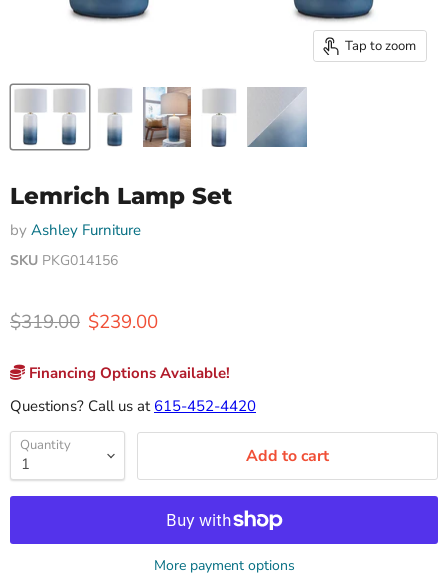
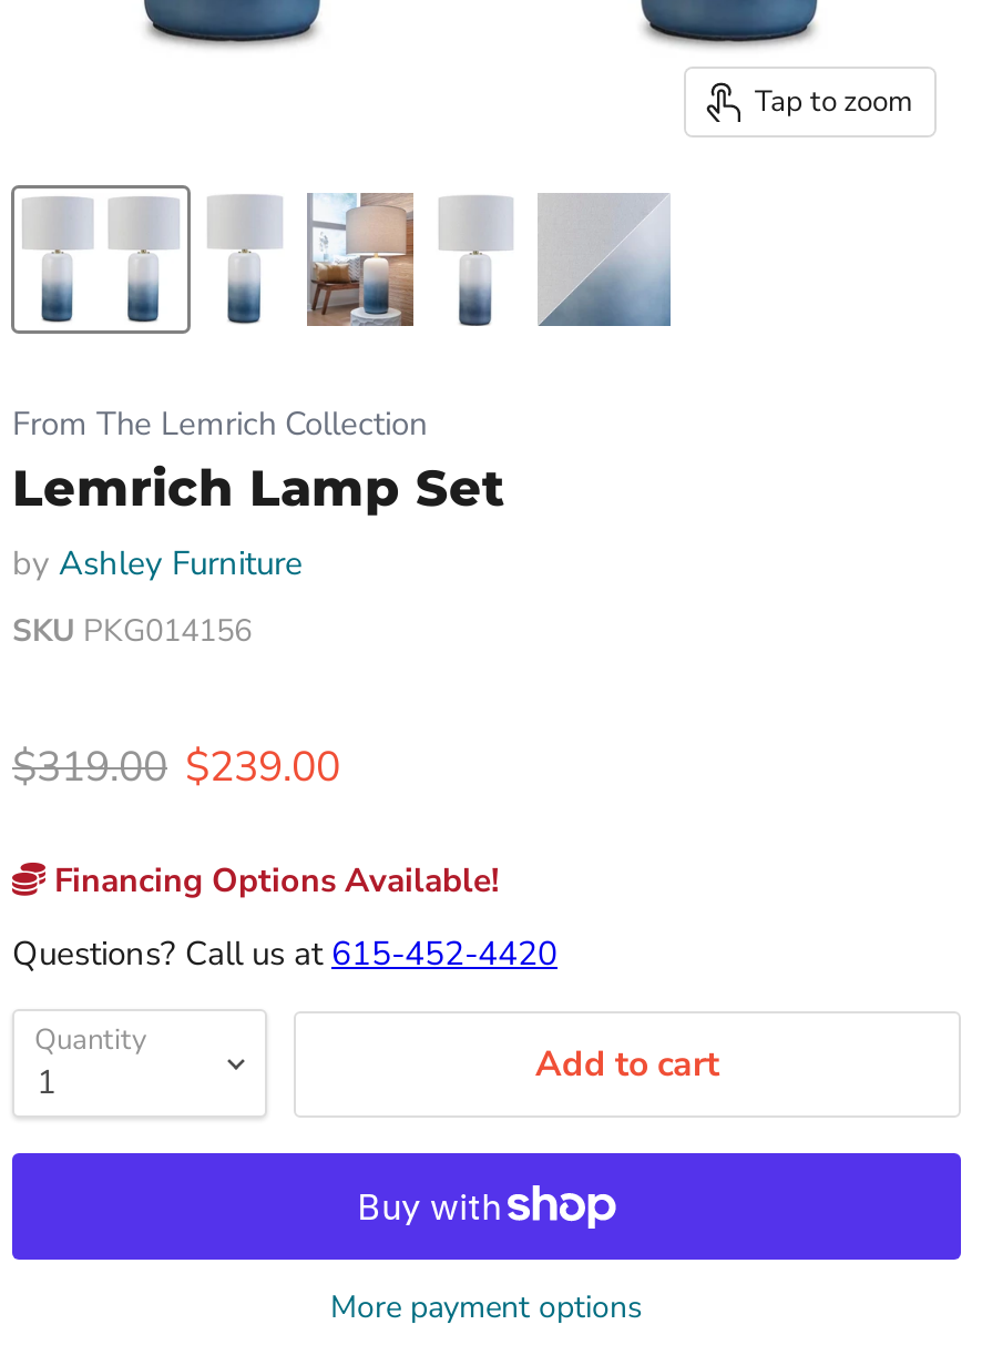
+ From The Lemrich Collection
